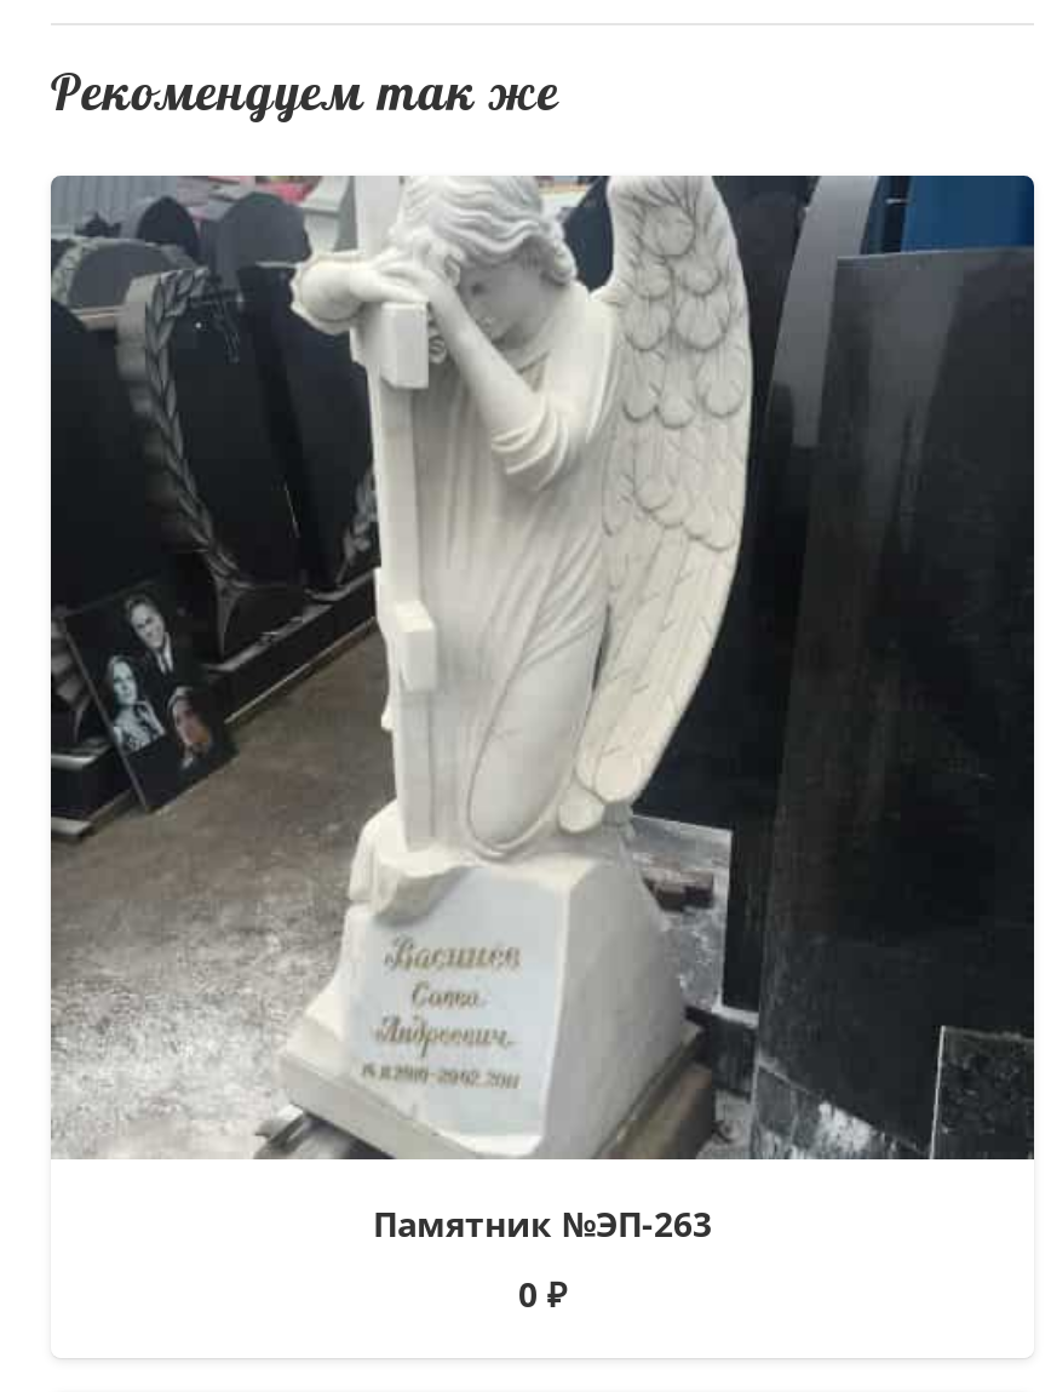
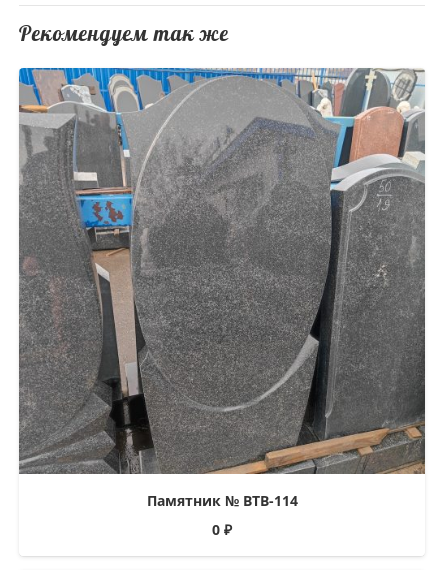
- [image]
- Памятник №ЭП-263
+ [image]
+ Памятник № ВТВ-114
